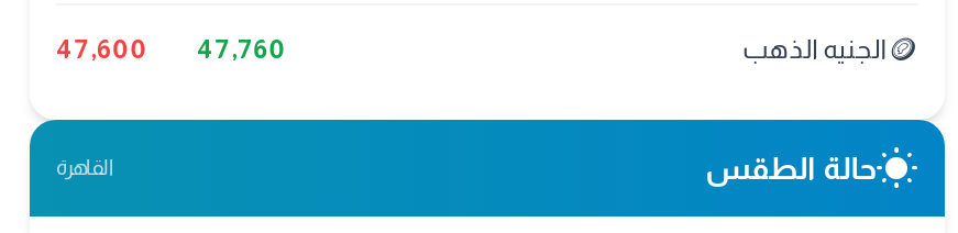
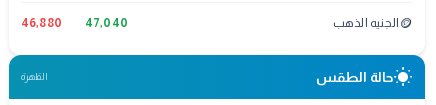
- 47,600
+ 46,880

- 47,760
+ 47,040
